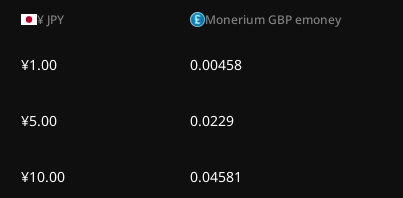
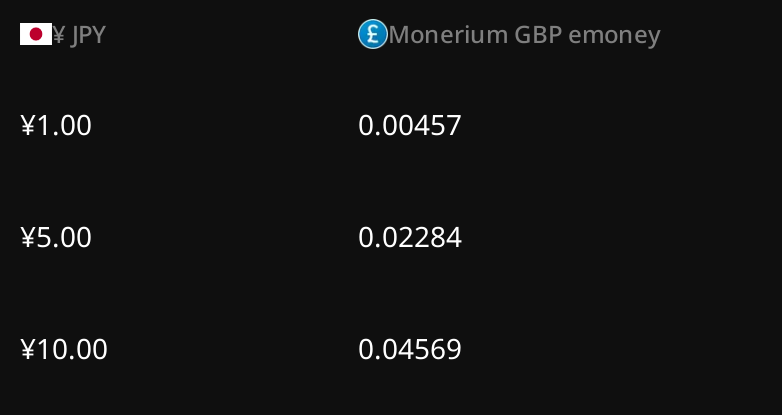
- 0.00458
+ 0.00457

- 0.0229
+ 0.02284

- 0.04581
+ 0.04569
